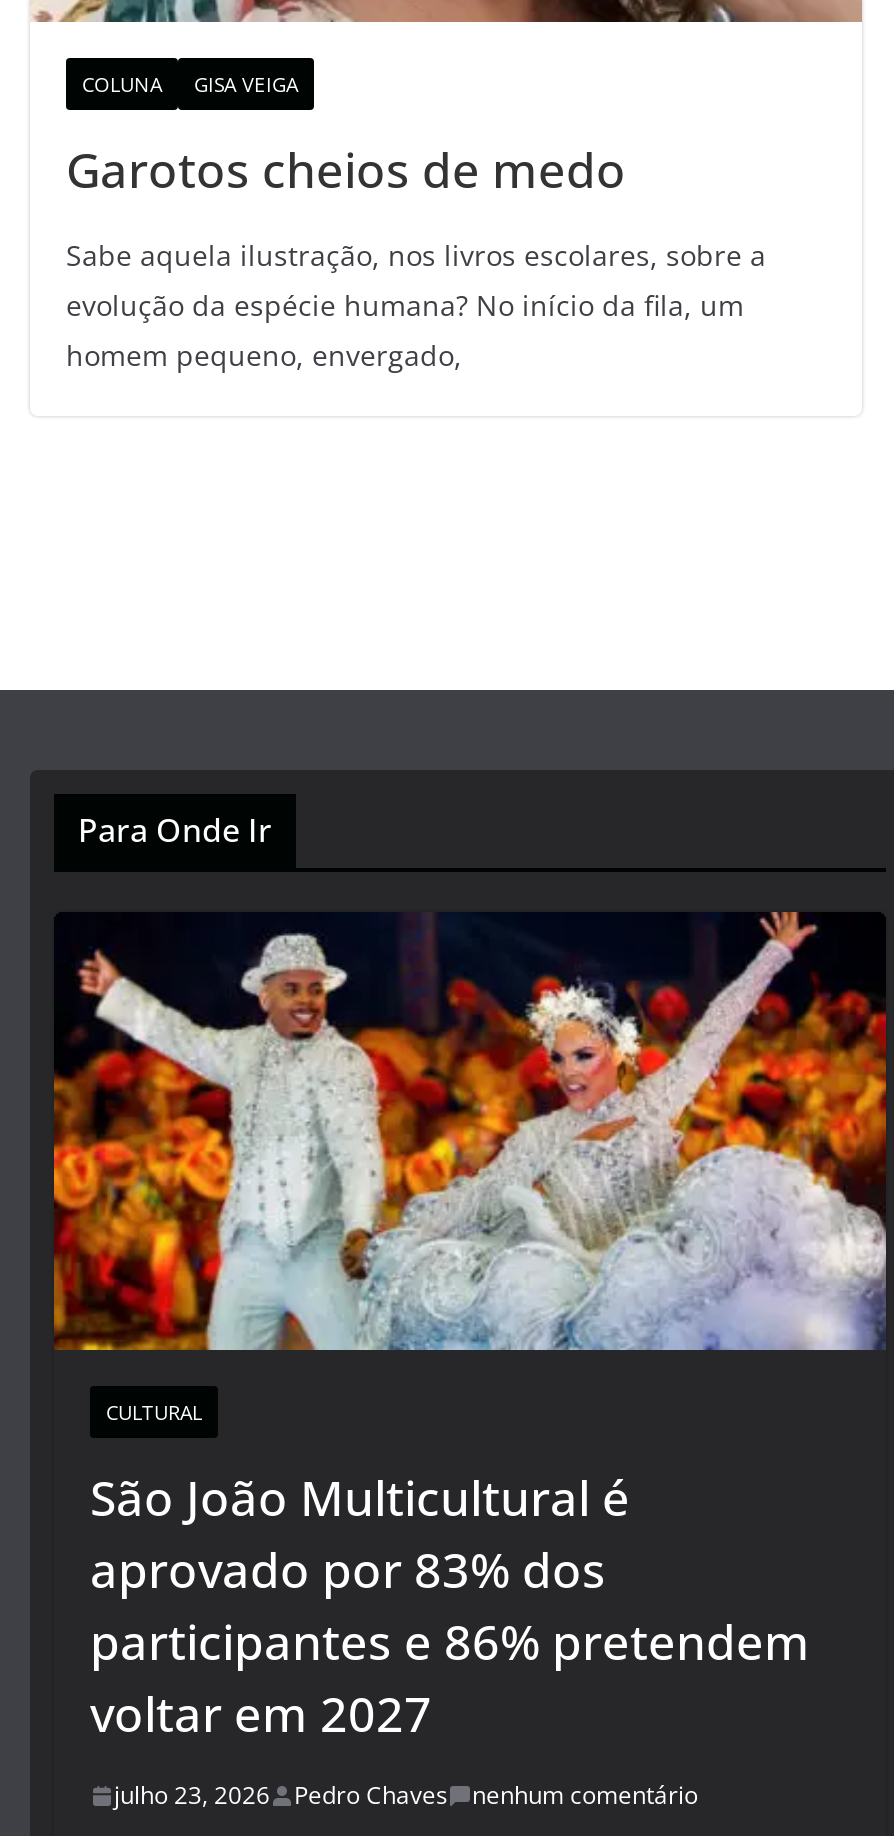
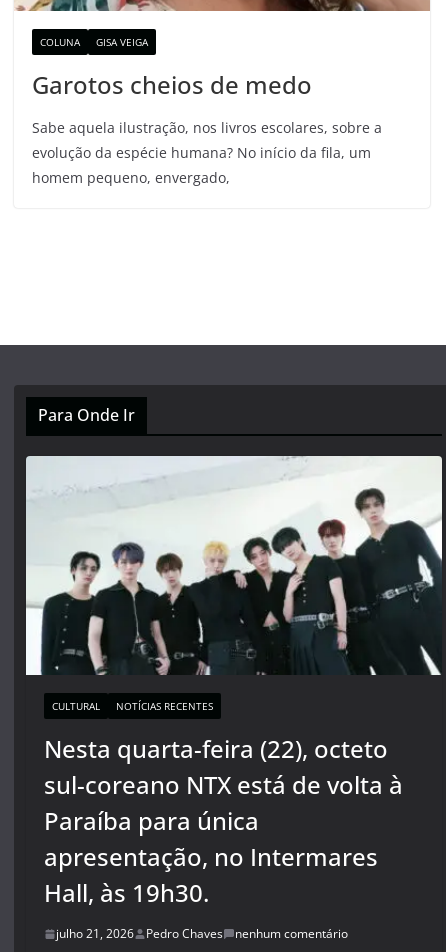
- [image]
+ [image]

- São João Multicultural é
- aprovado por 83% dos
- participantes e 86% pretendem
- voltar em 2027
- julho 23, 2026
+ NOTÍCIAS RECENTES
+ Nesta quarta-feira (22), octeto
+ sul-coreano NTX está de volta à
+ Paraíba para única
+ apresentação, no Intermares
+ Hall, às 19h30.
+ julho 21, 2026
